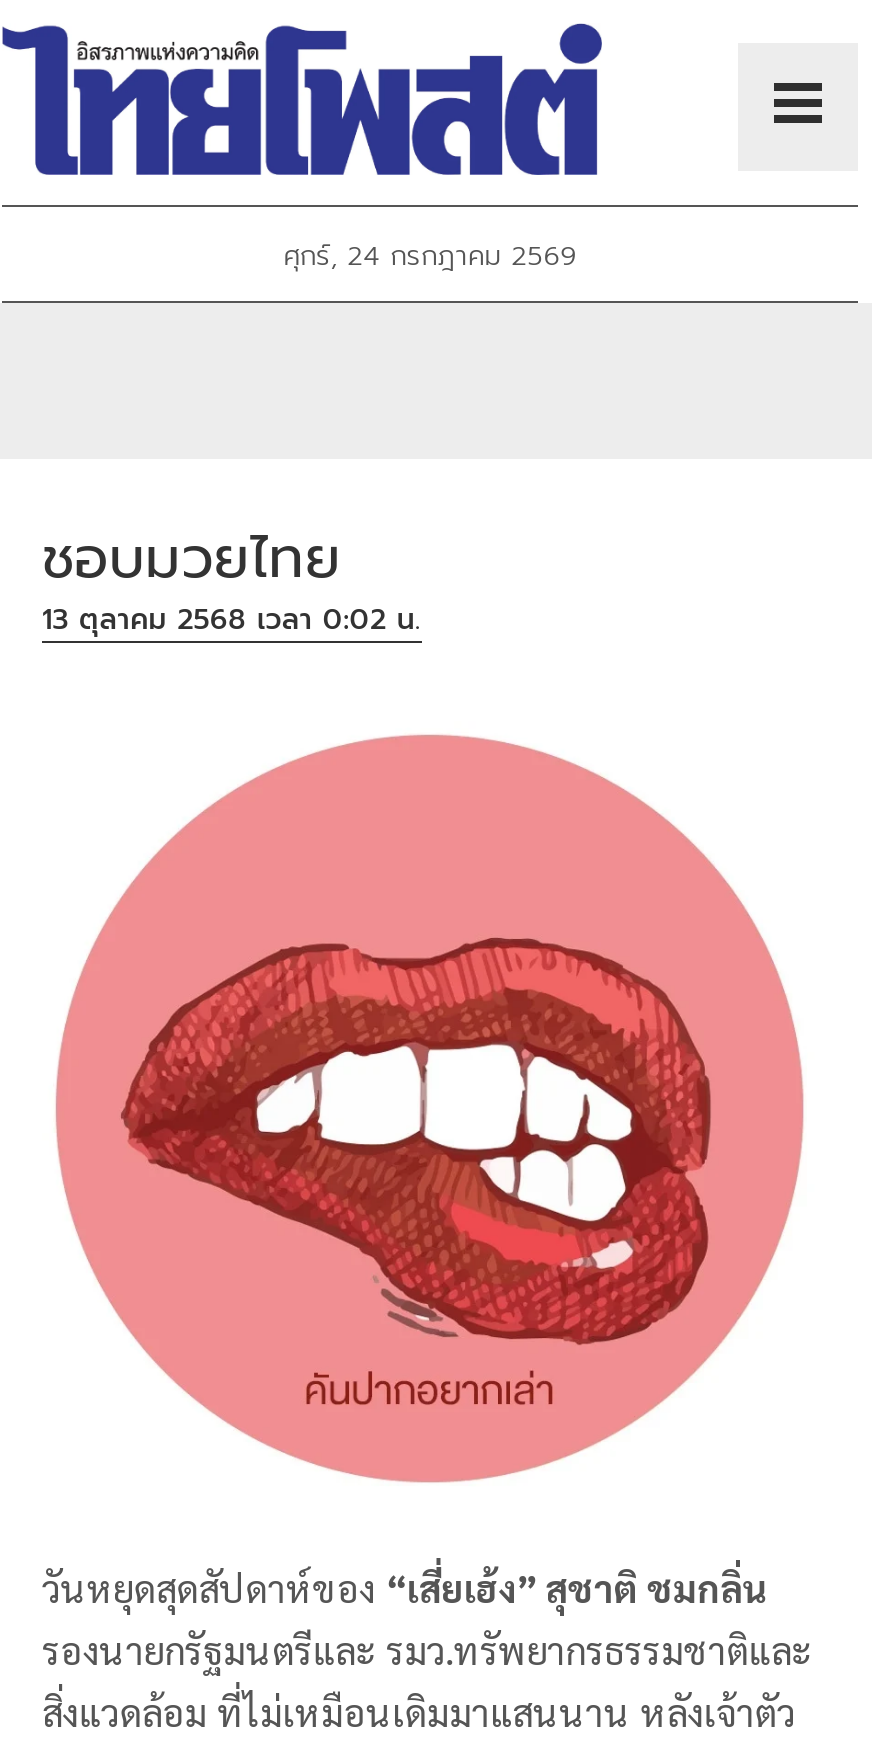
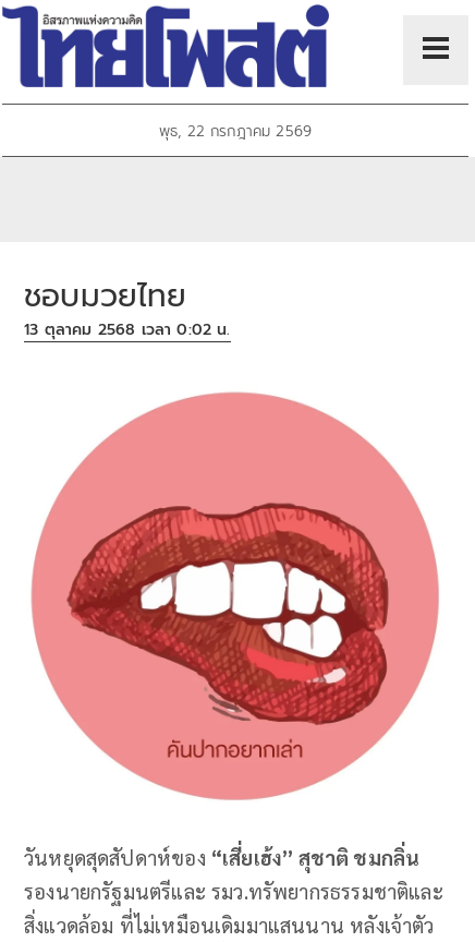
- ศุกร์, 24 กรกฎาคม 2569
+ พุธ, 22 กรกฎาคม 2569
